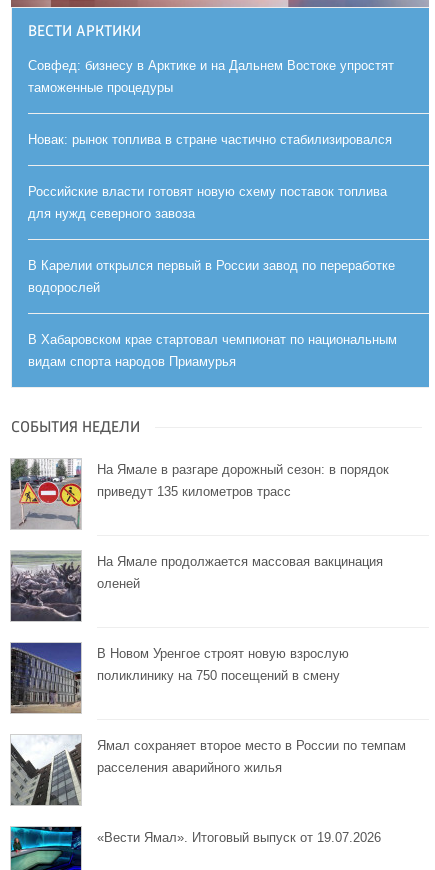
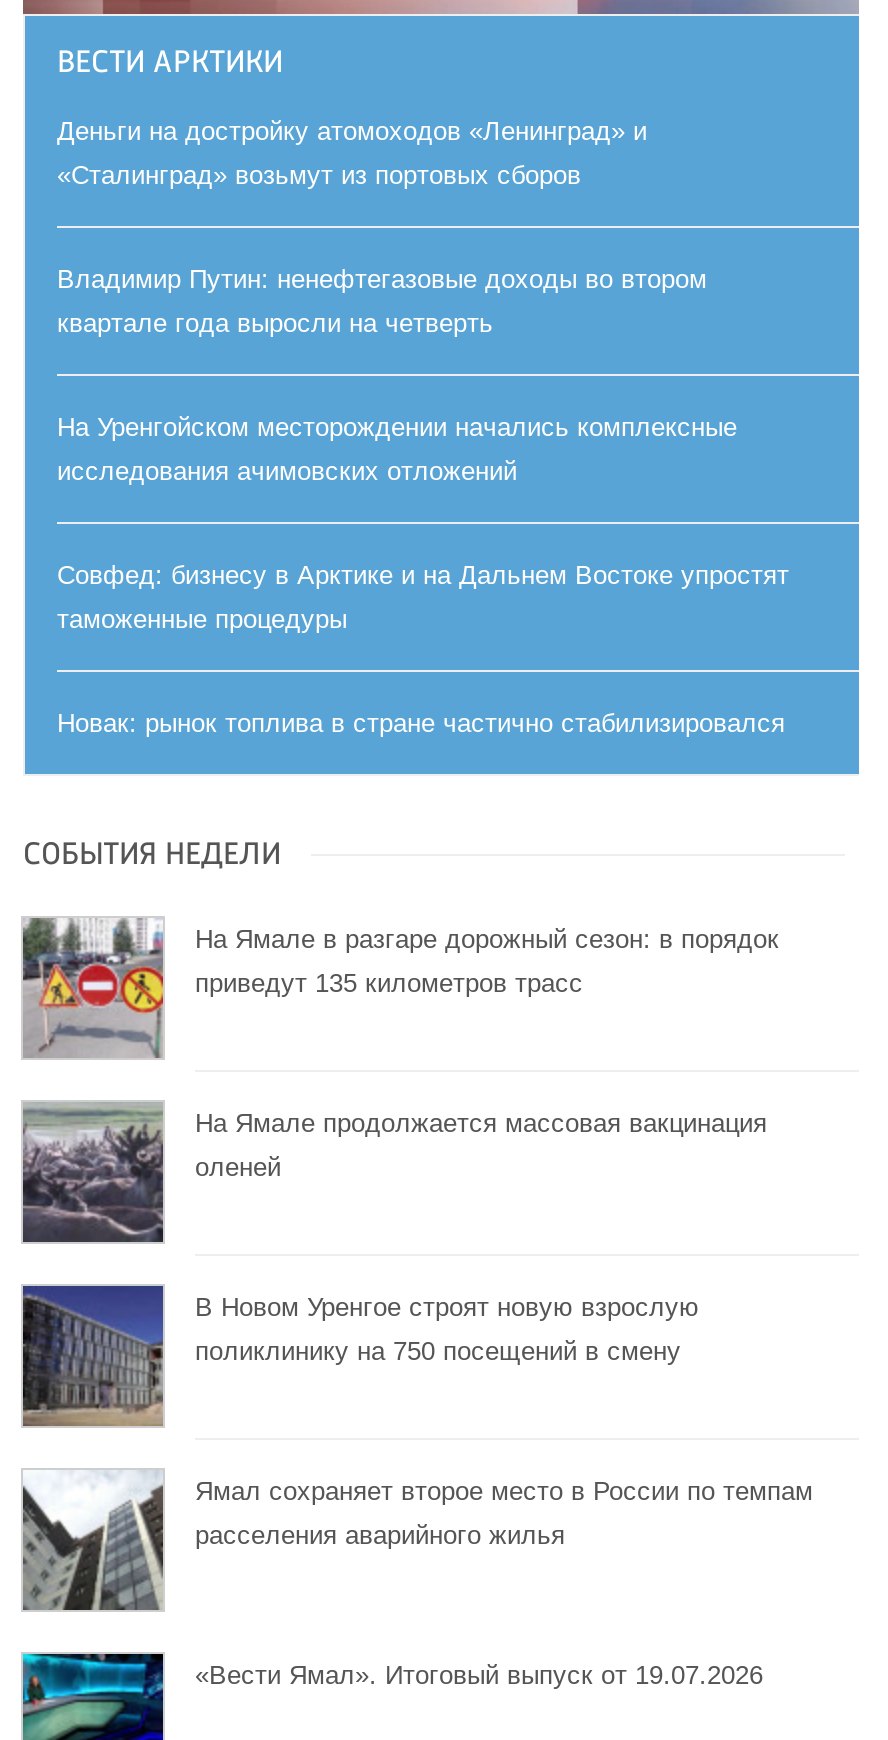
+ Деньги на достройку атомоходов «Ленинград» и
+ «Сталинград» возьмут из портовых сборов
+ Владимир Путин: ненефтегазовые доходы во втором
+ квартале года выросли на четверть
+ На Уренгойском месторождении начались комплексные
+ исследования ачимовских отложений

moved down: Совфед: бизнесу в Арктике и на Дальнем Востоке упростят | таможенные процедуры | Новак: рынок топлива в стране частично стабилизировался

- Российские власти готовят новую схему поставок топлива
- для нужд северного завоза
- В Карелии открылся первый в России завод по переработке
- водорослей
- В Хабаровском крае стартовал чемпионат по национальным
- видам спорта народов Приамурья
